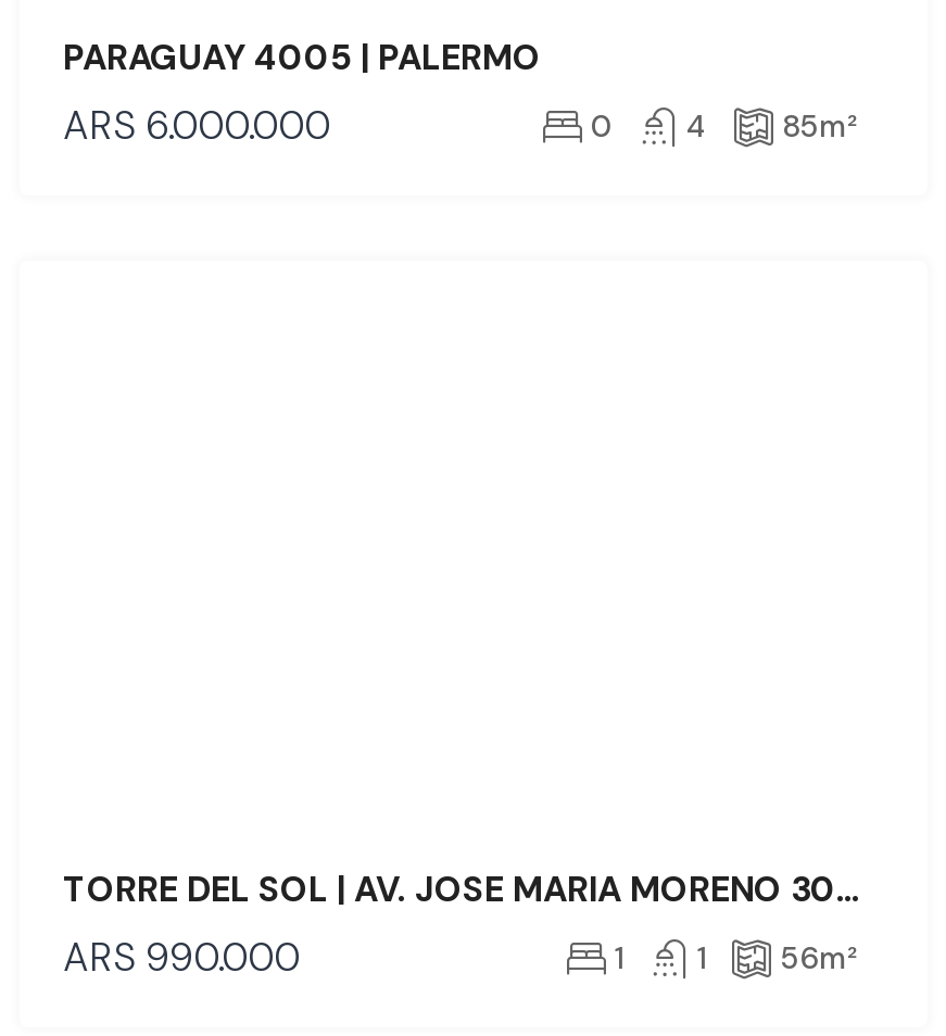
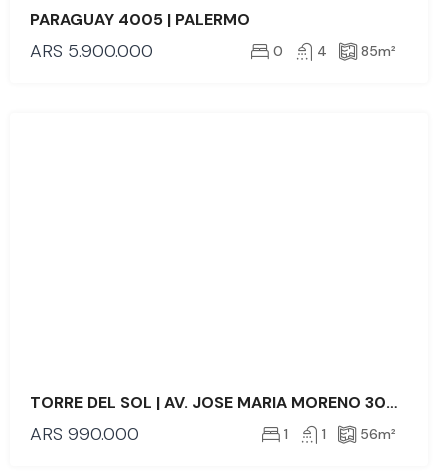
- ARS 6.000.000
+ ARS 5.900.000
